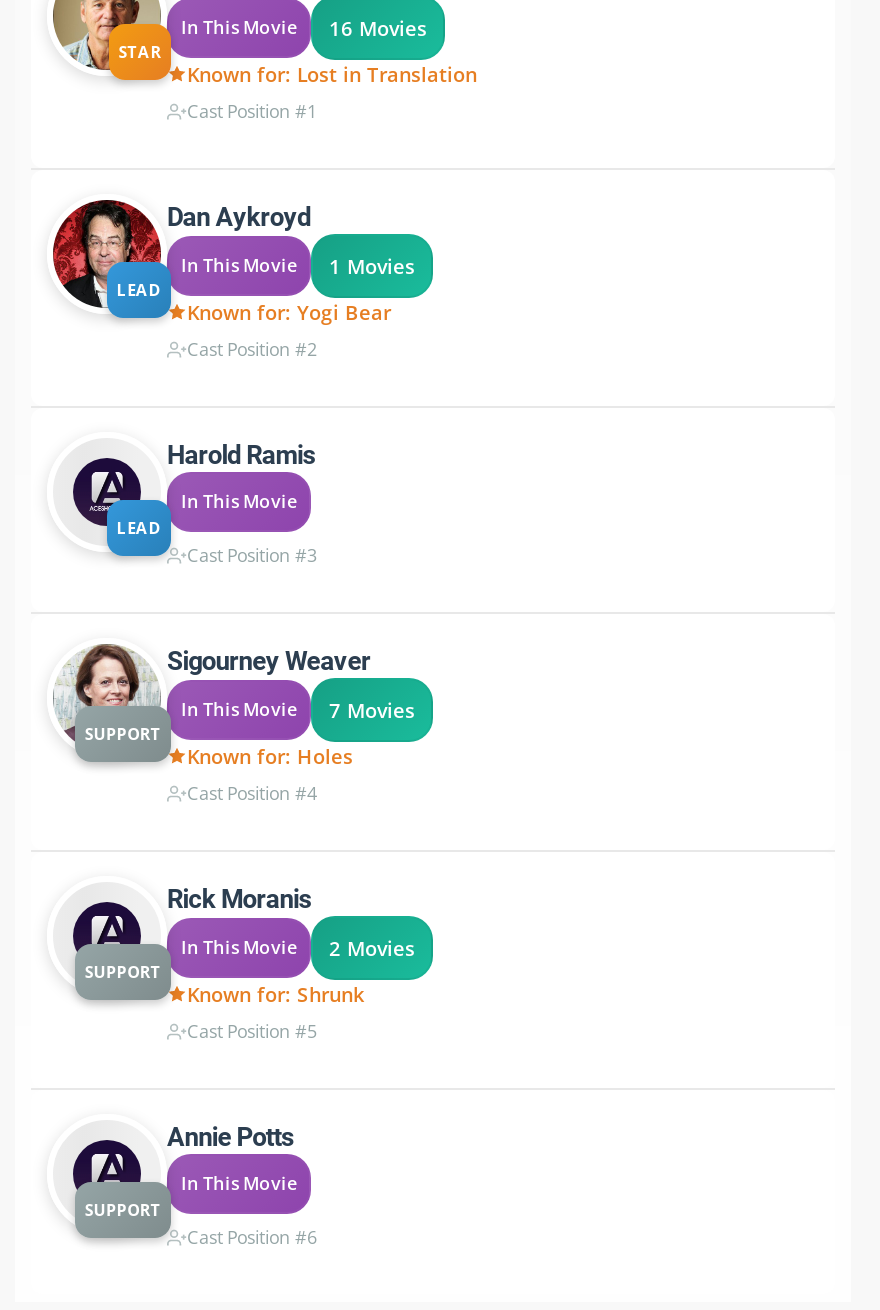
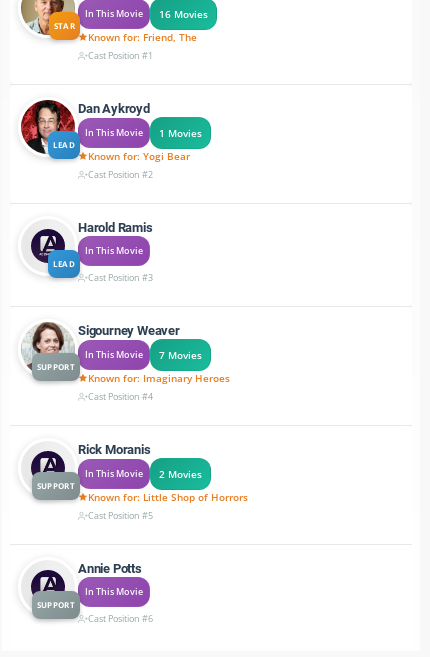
- Known for: Lost in Translation
+ Known for: Friend, The

- Known for: Holes
+ Known for: Imaginary Heroes

- Known for: Shrunk
+ Known for: Little Shop of Horrors
